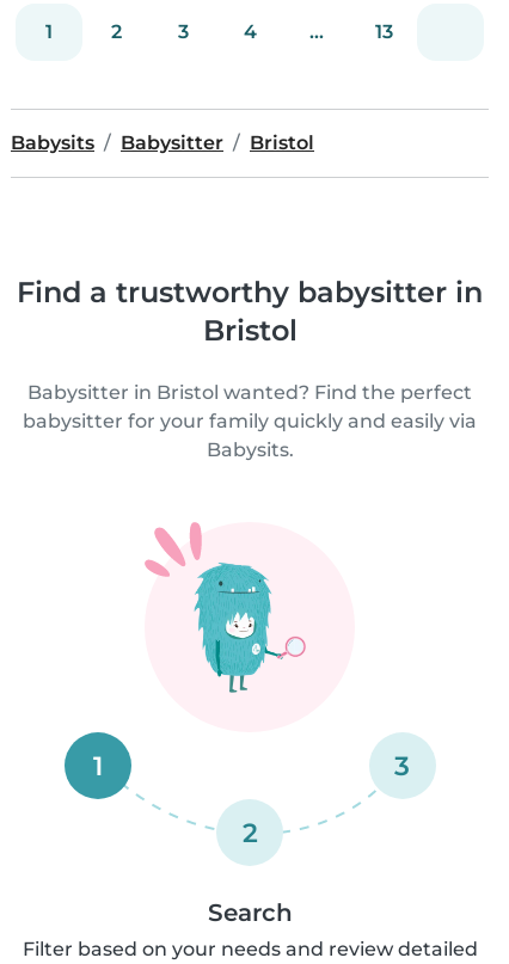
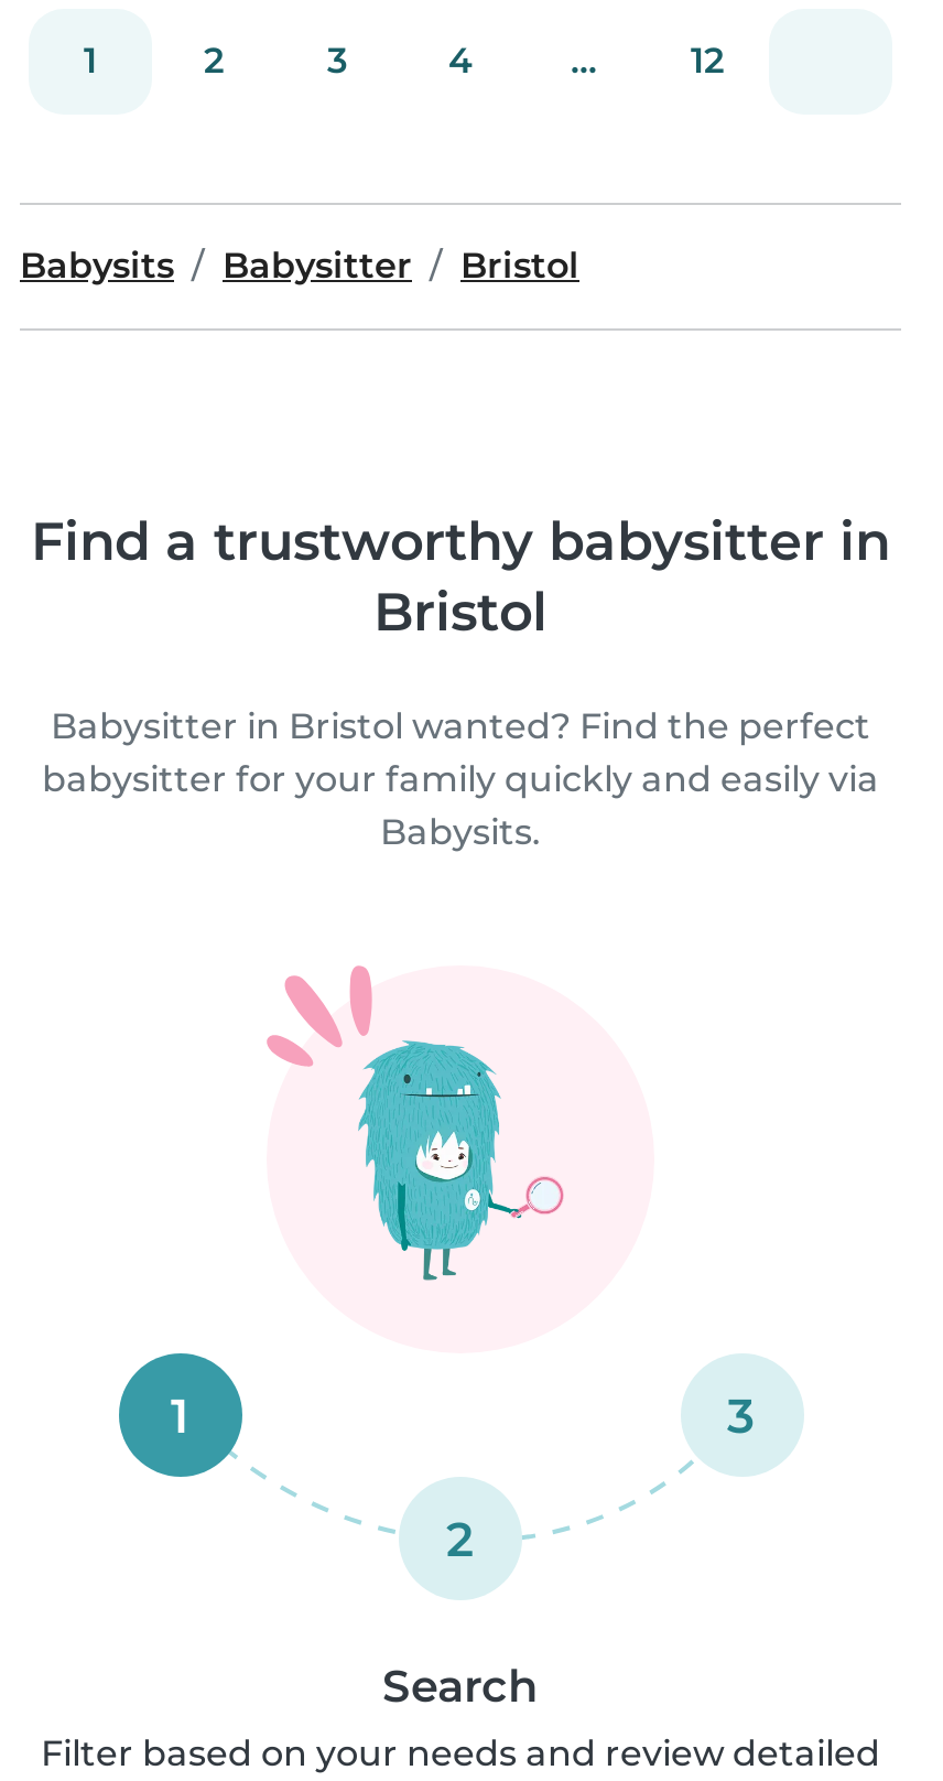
- 13
+ 12
